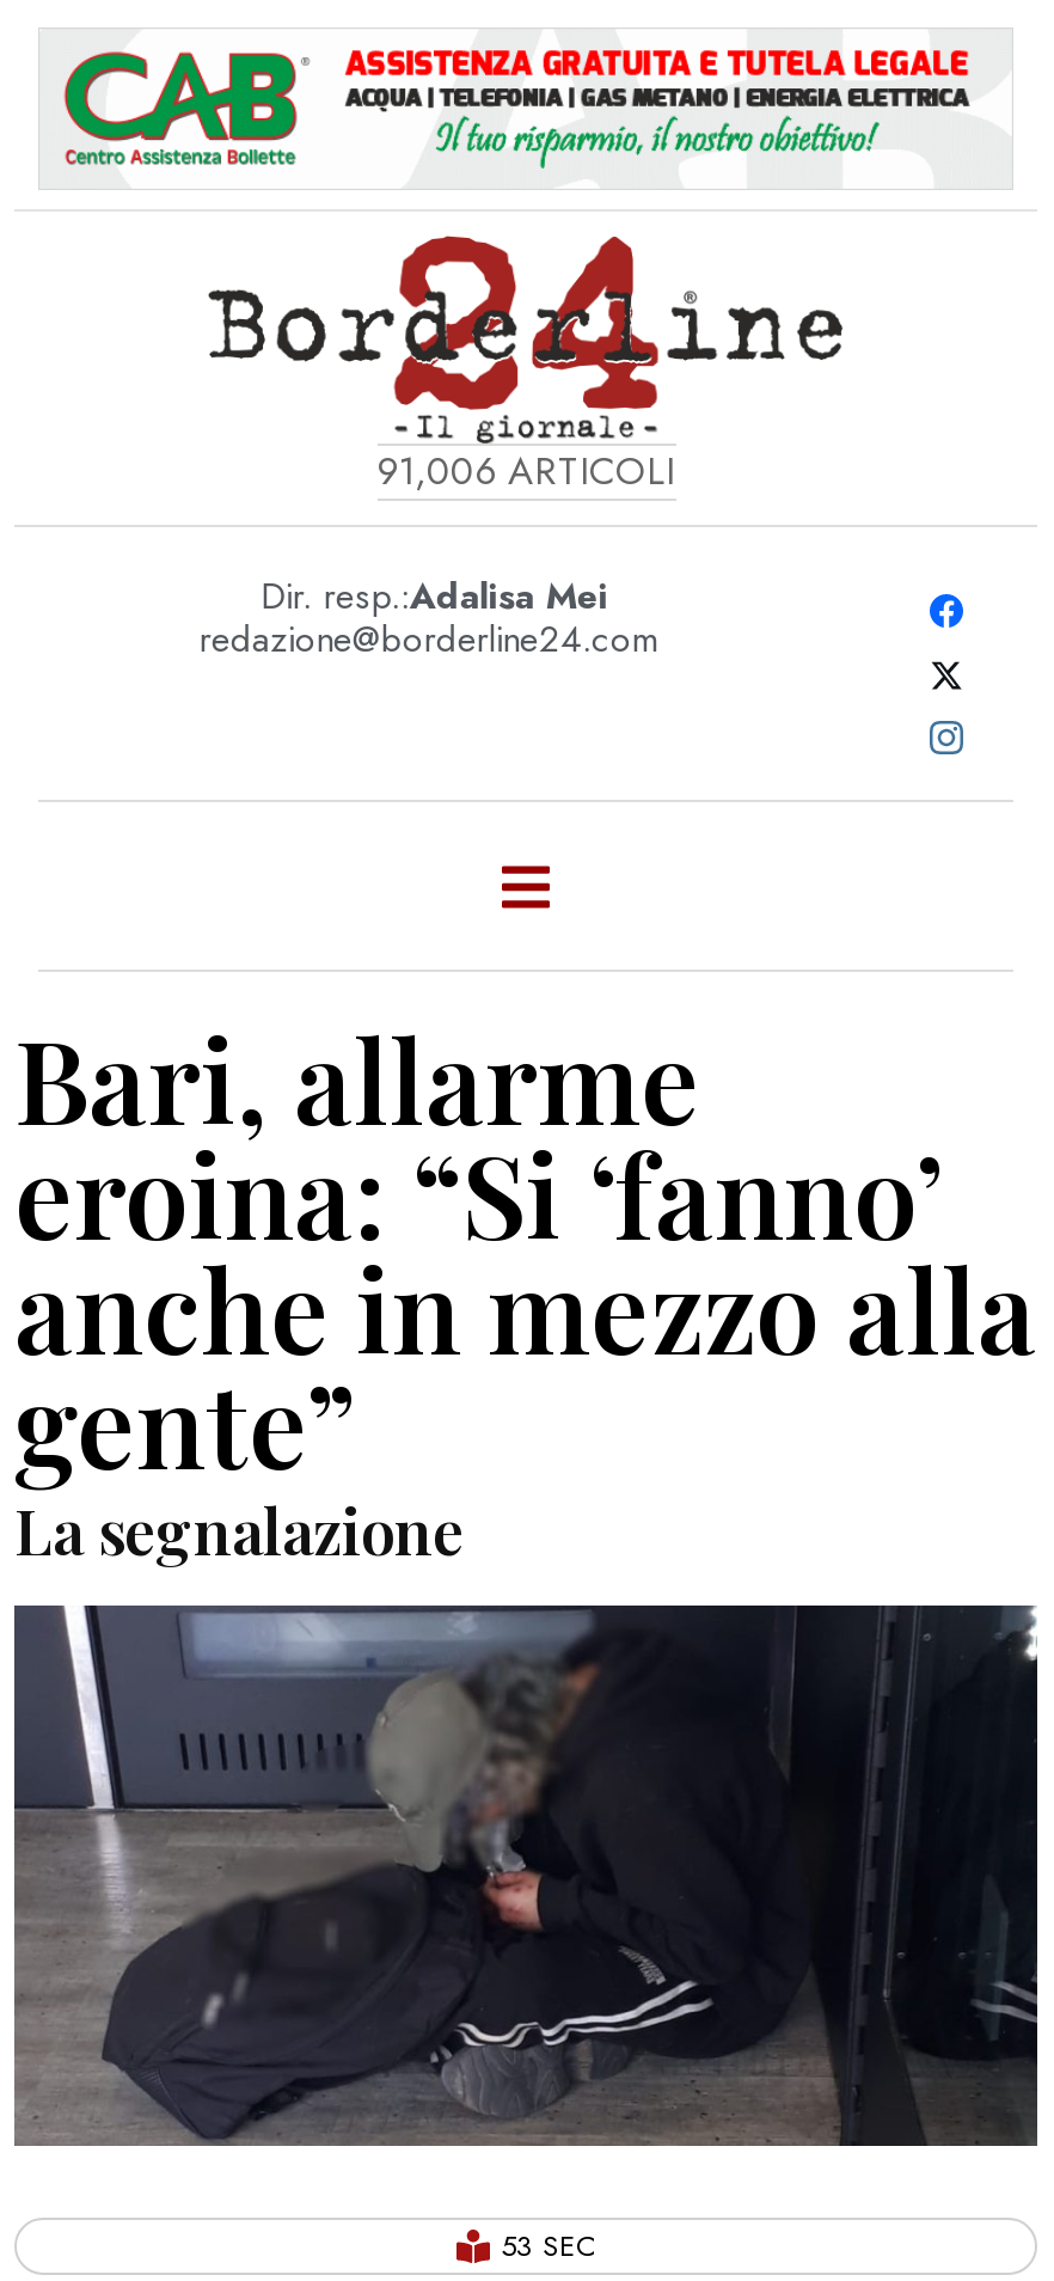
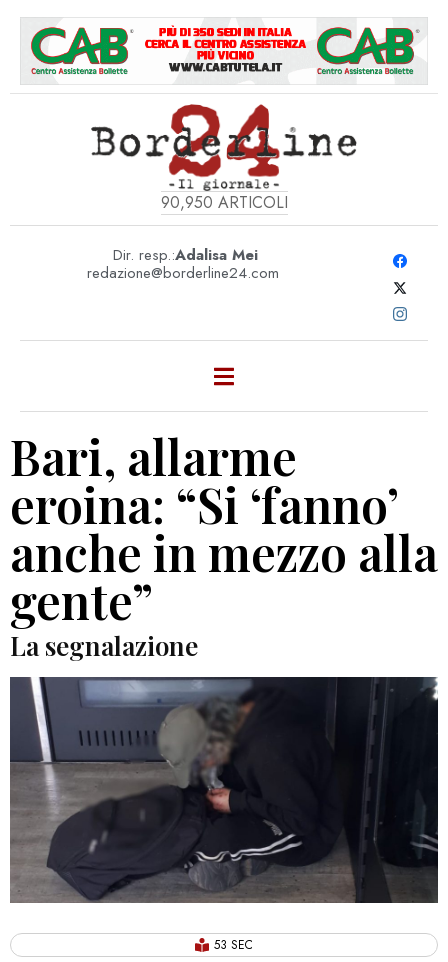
- [image]
+ [image]

- 91,006 ARTICOLI
+ 90,950 ARTICOLI
